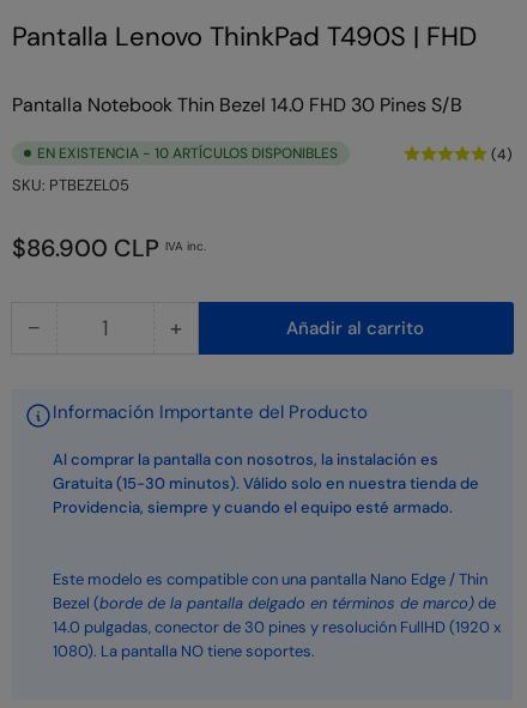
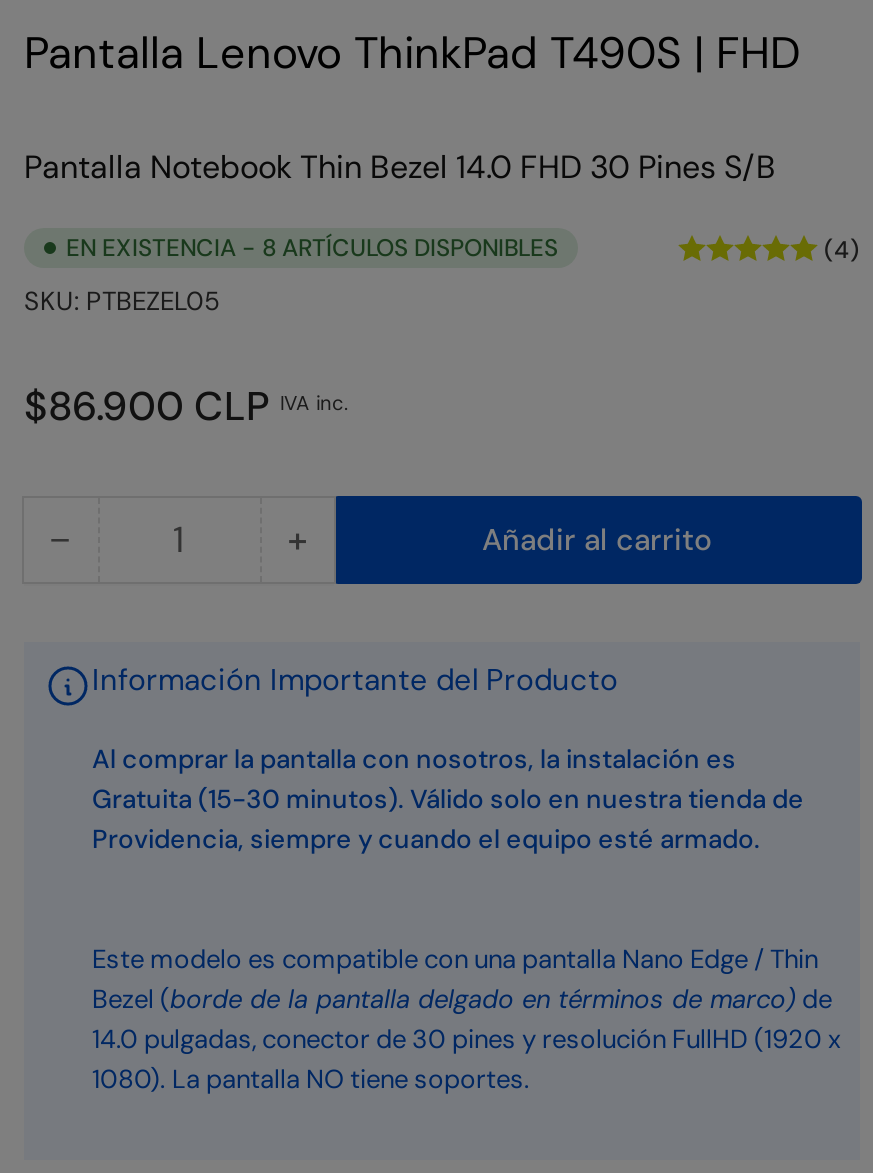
- EN EXISTENCIA - 10 ARTÍCULOS DISPONIBLES
+ EN EXISTENCIA - 8 ARTÍCULOS DISPONIBLES
